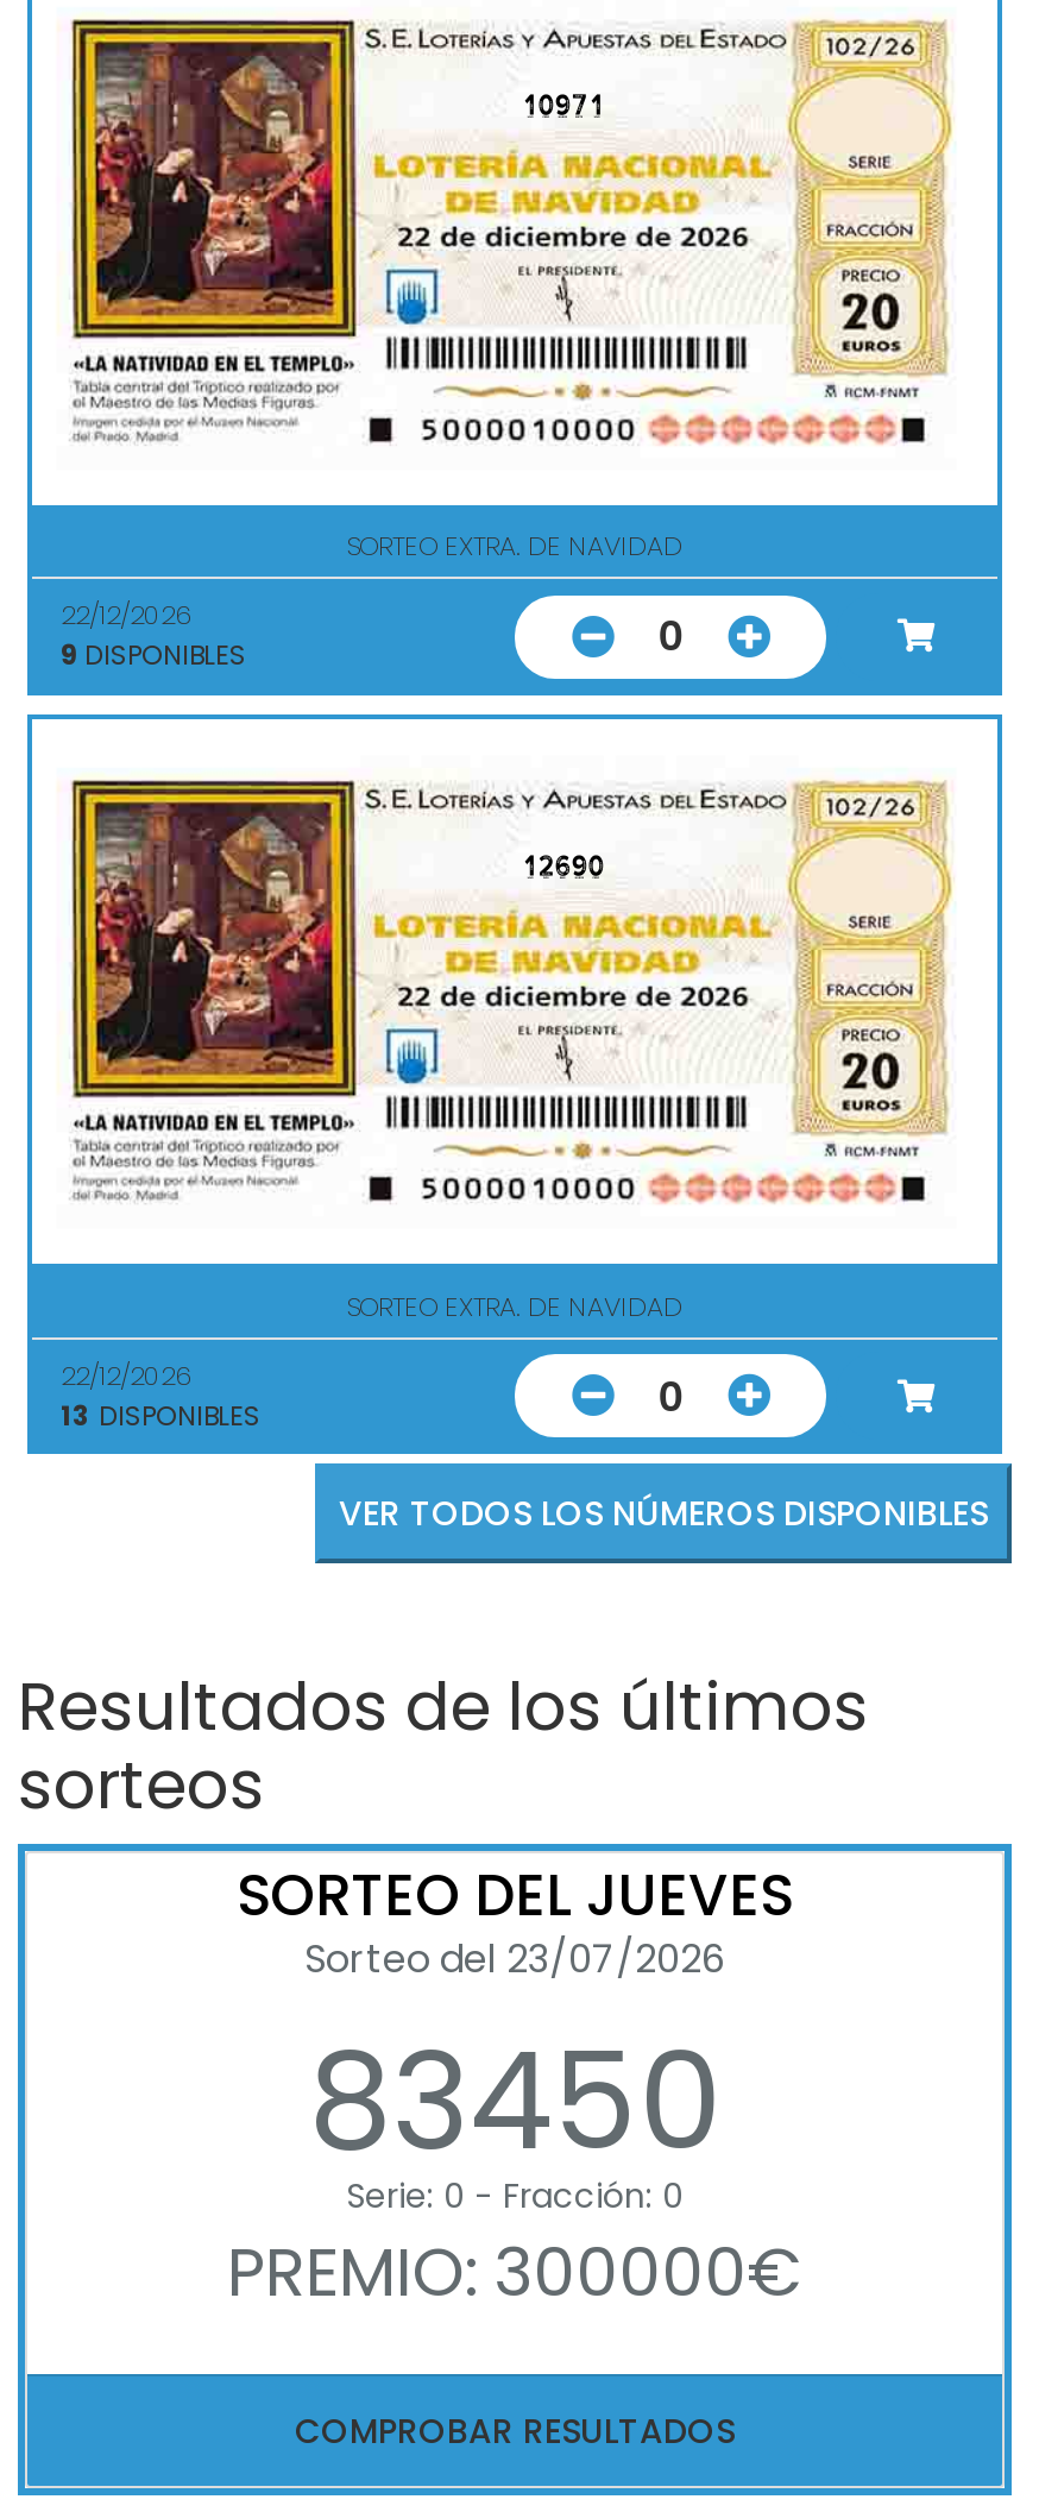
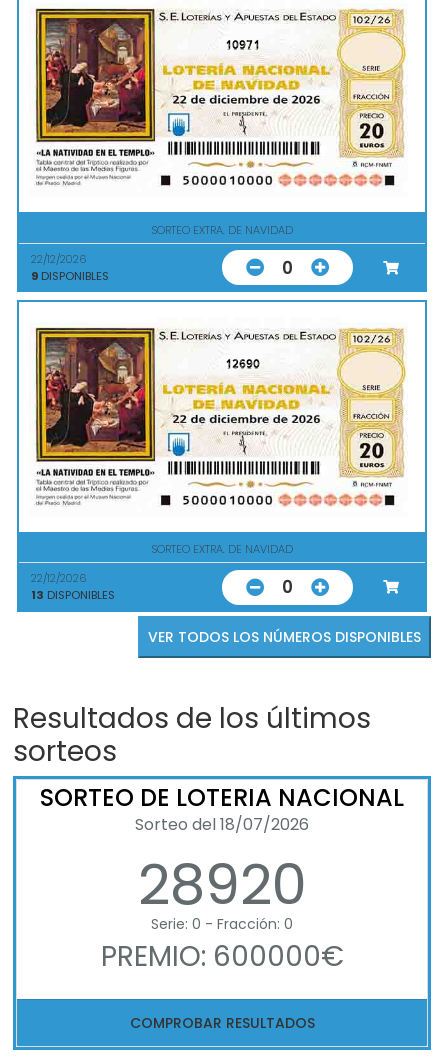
- SORTEO DEL JUEVES
- Sorteo del 23/07/2026
- 83450
+ SORTEO DE LOTERIA NACIONAL
+ Sorteo del 18/07/2026
+ 28920

- PREMIO: 300000€
+ PREMIO: 600000€
